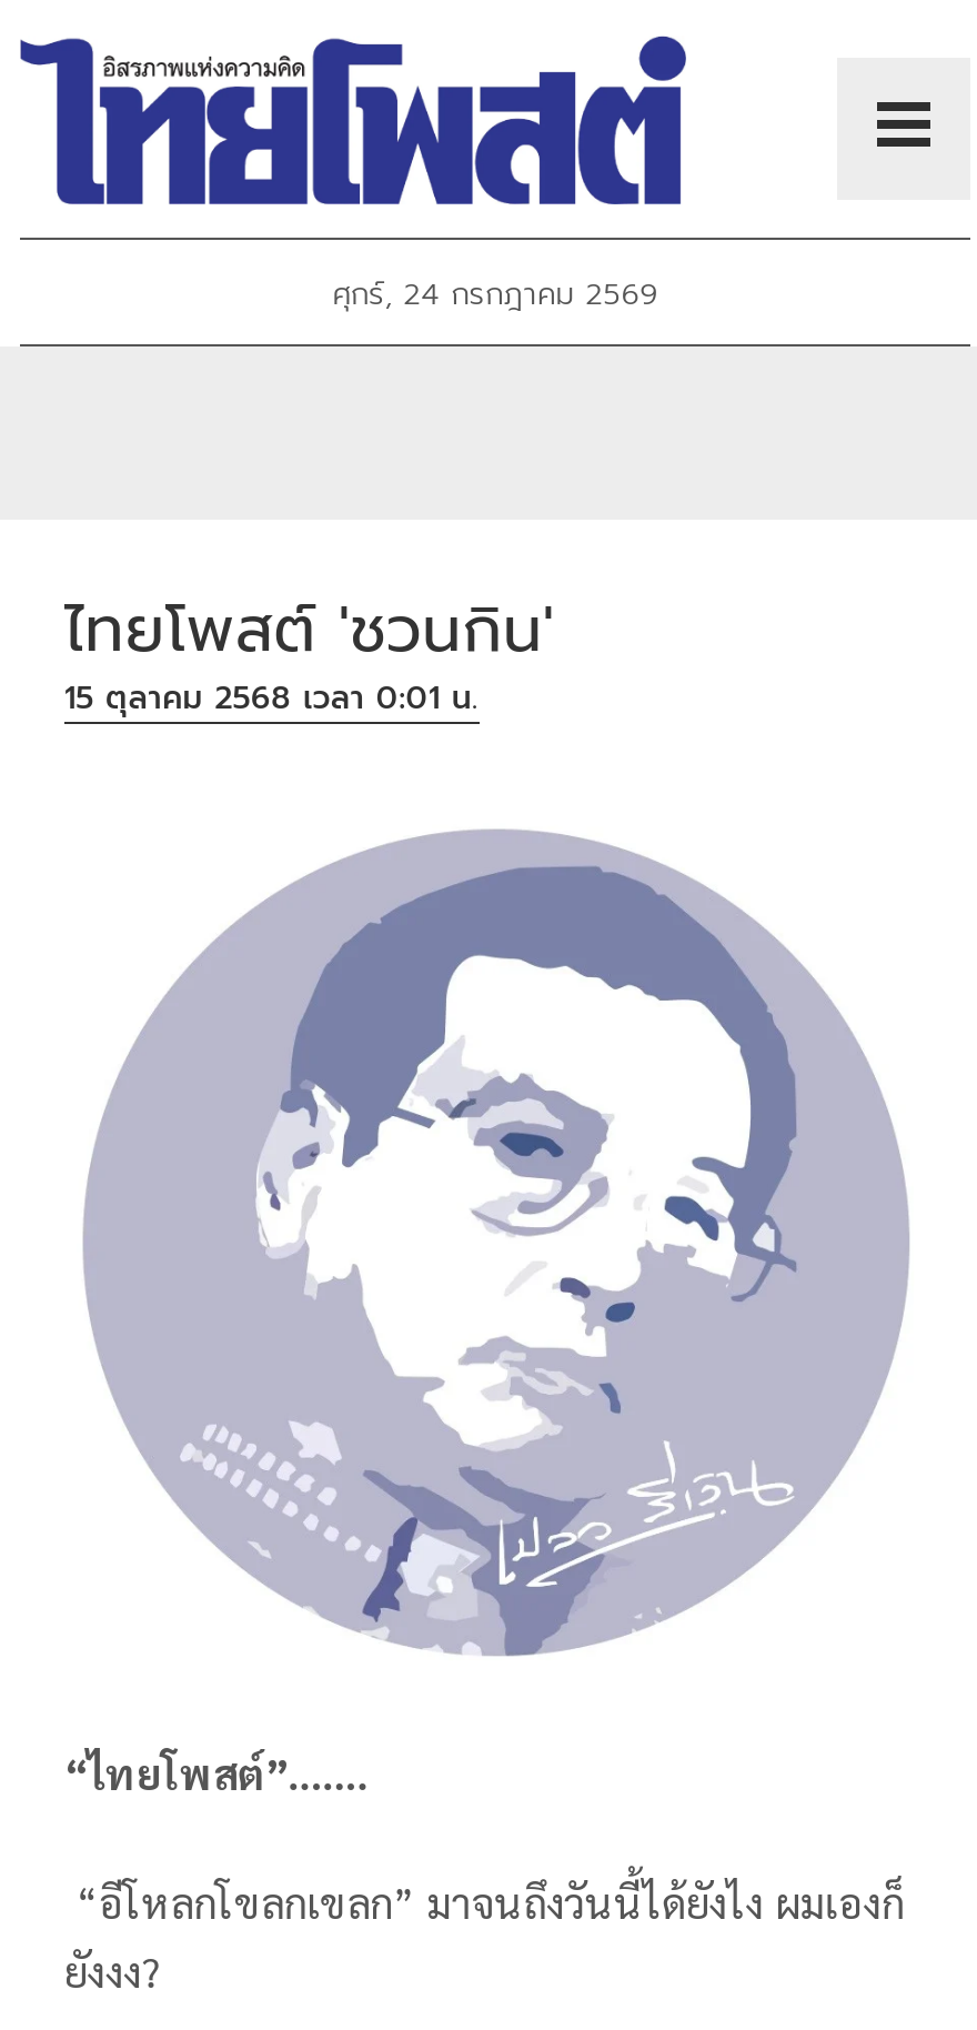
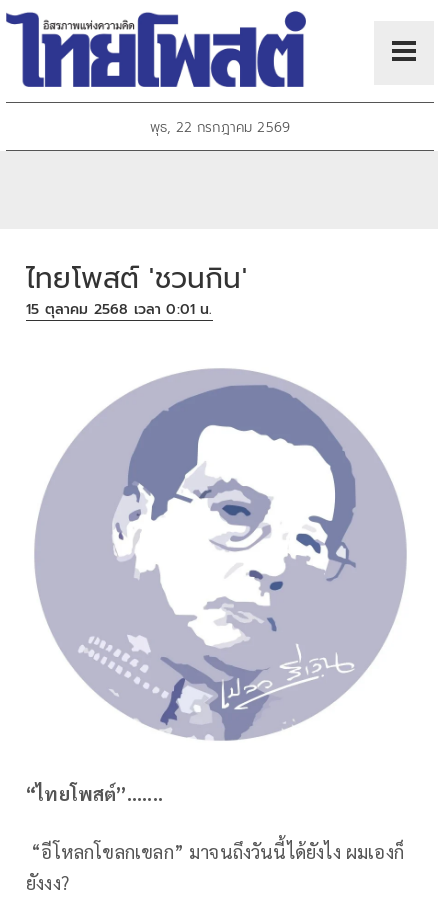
- ศุกร์, 24 กรกฎาคม 2569
+ พุธ, 22 กรกฎาคม 2569
